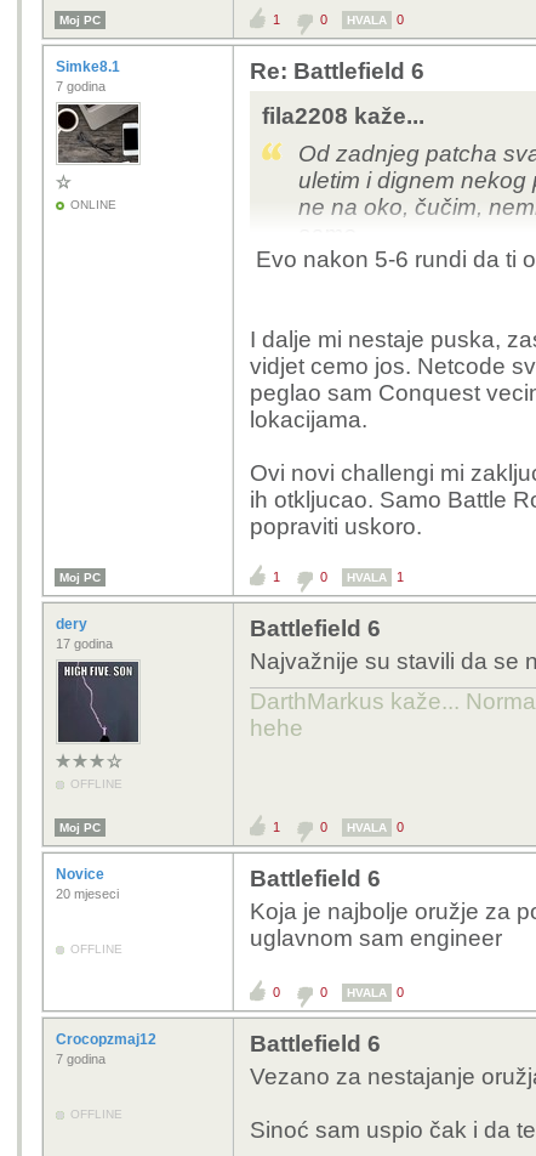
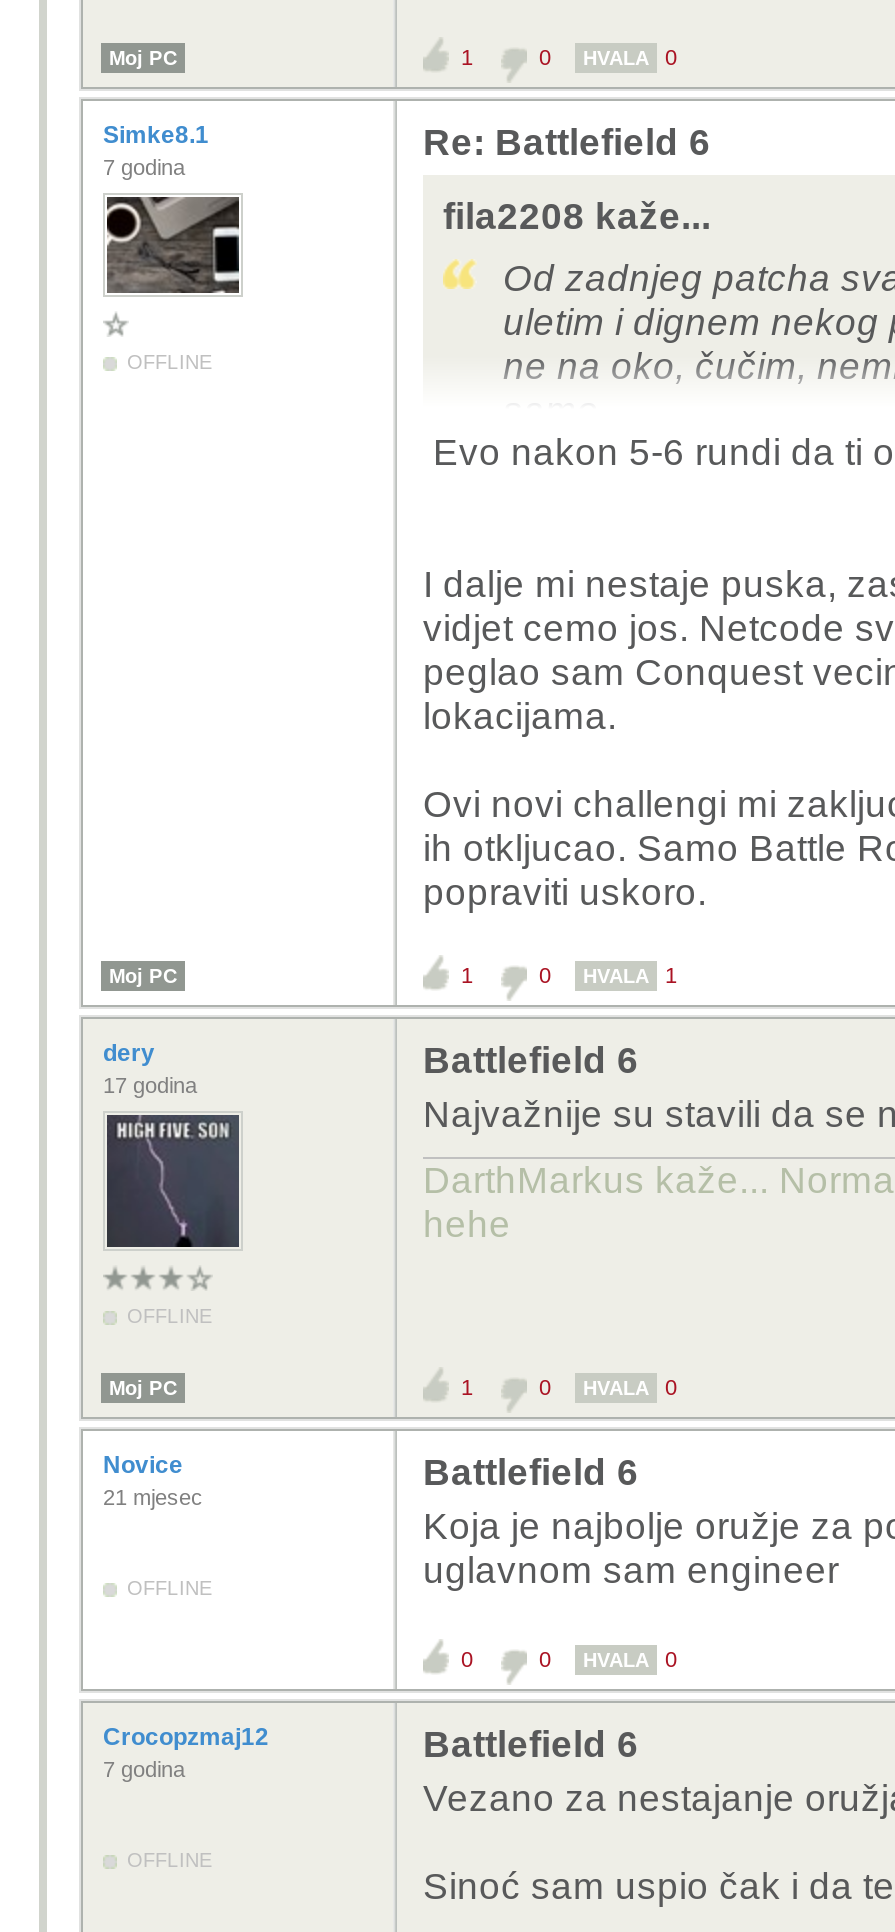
- ONLINE
+ OFFLINE

- 20 mjeseci
+ 21 mjesec
